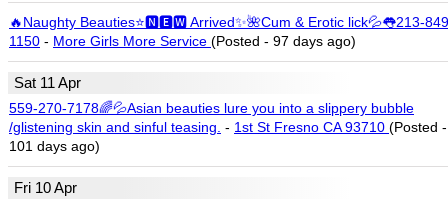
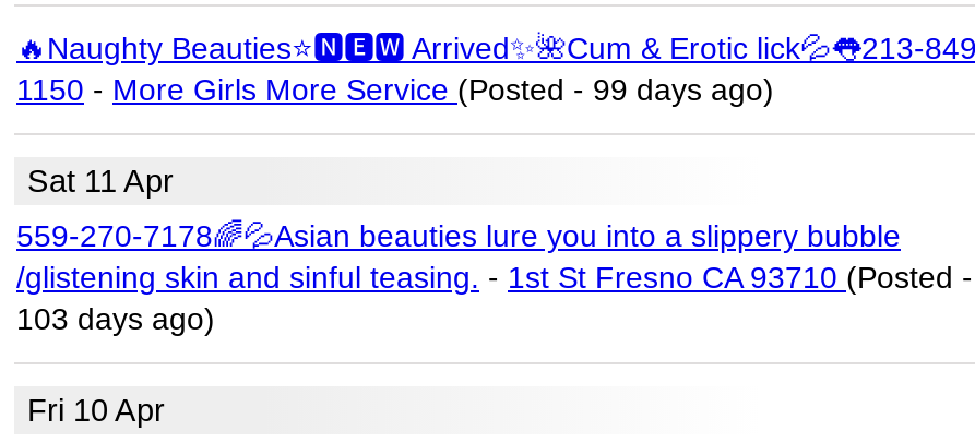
- 1150 - More Girls More Service (Posted - 97 days ago)
+ 1150 - More Girls More Service (Posted - 99 days ago)

- 101 days ago)
+ 103 days ago)
